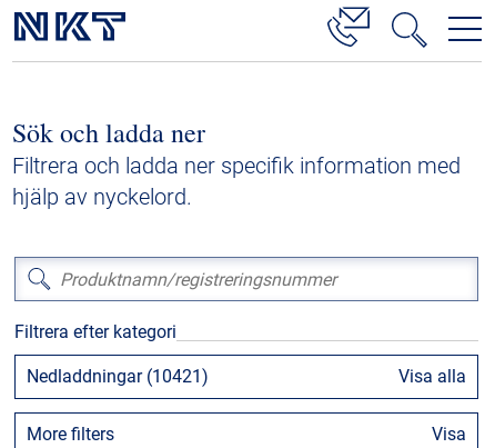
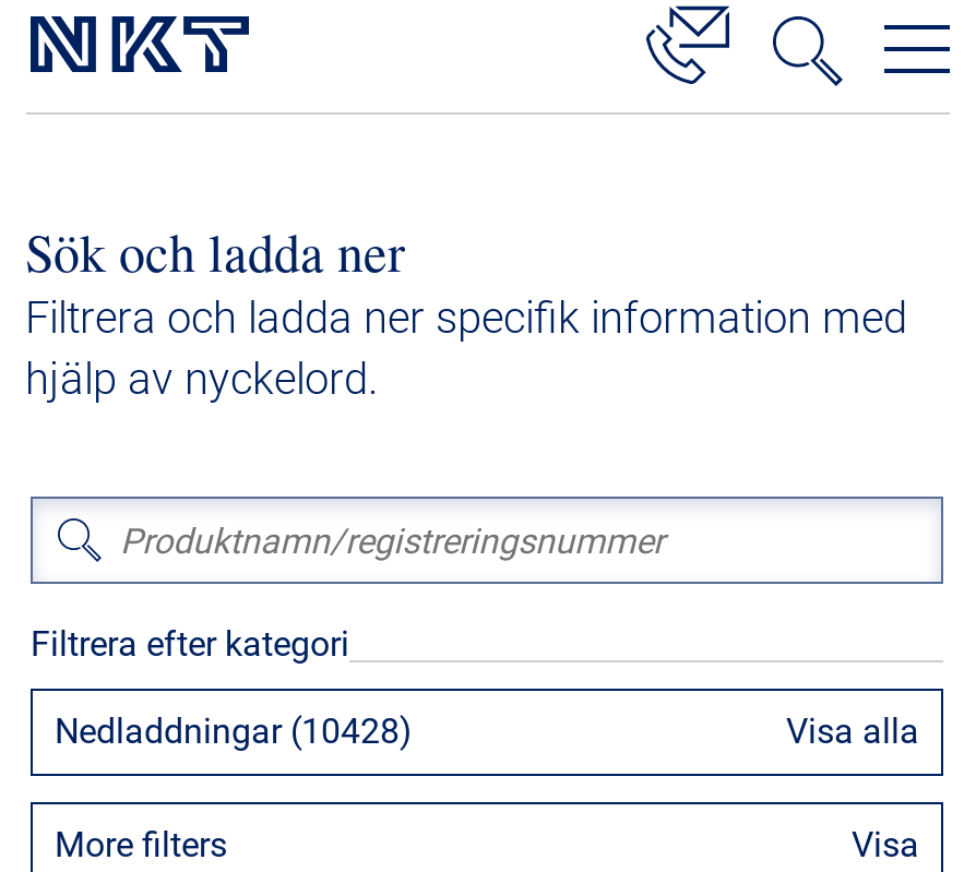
- Nedladdningar (10421)
+ Nedladdningar (10428)
